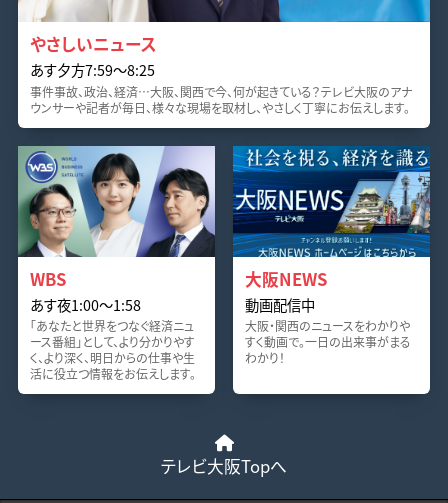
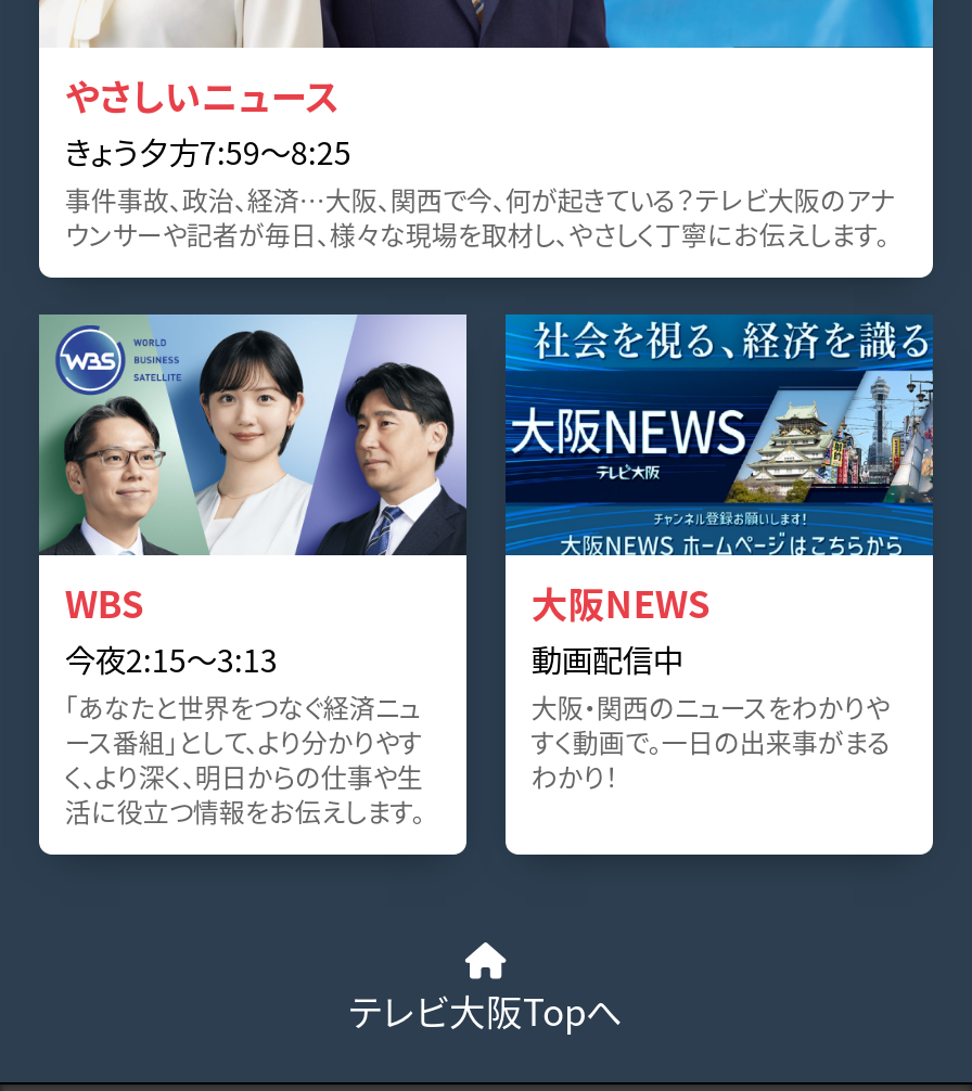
- あす夕方7:59〜8:25
+ きょう夕方7:59〜8:25

- あす夜1:00〜1:58
+ 今夜2:15〜3:13
